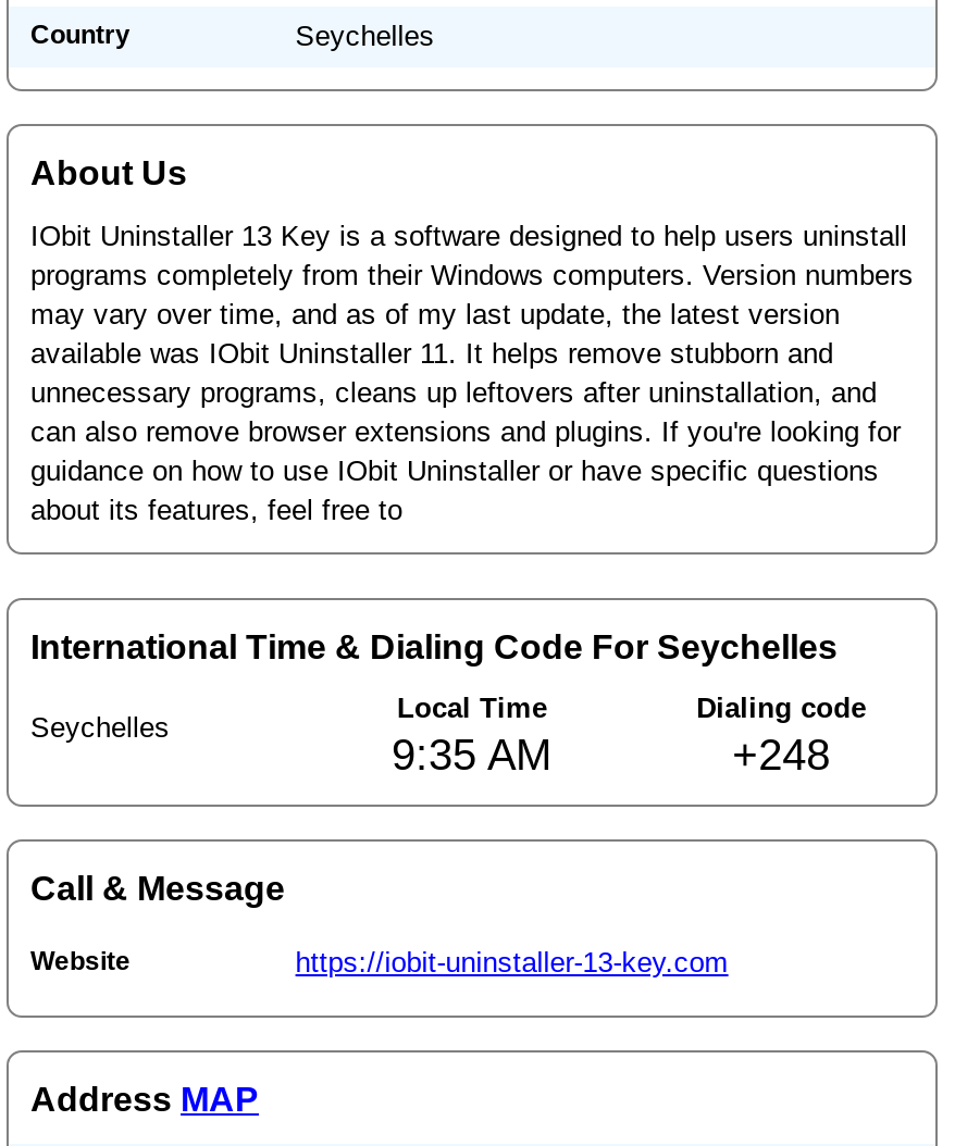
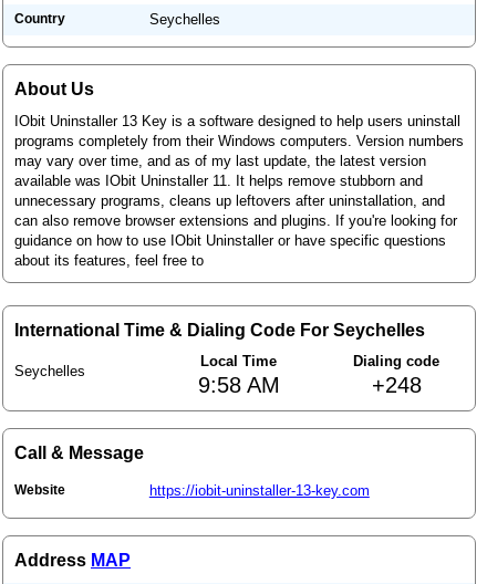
- 9:35 AM
+ 9:58 AM
